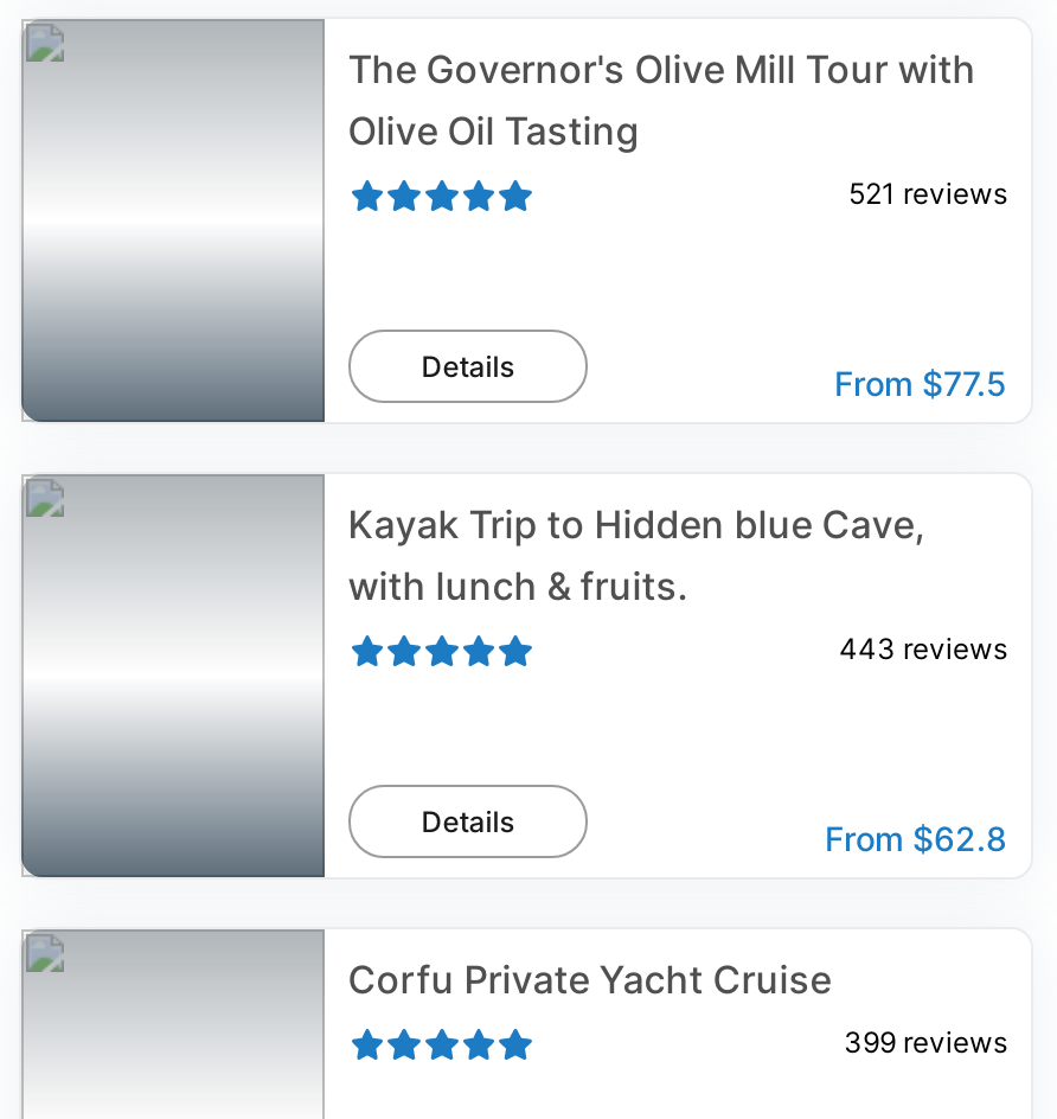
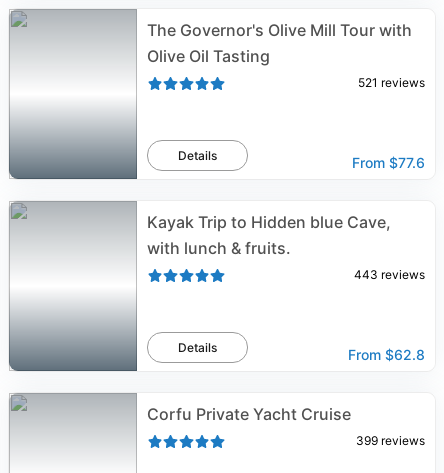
- From $77.5
+ From $77.6
